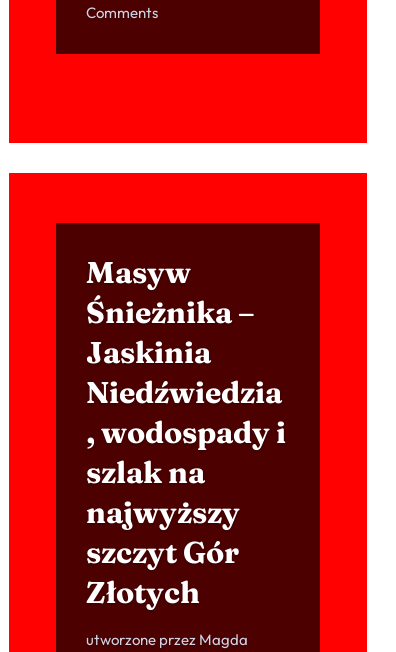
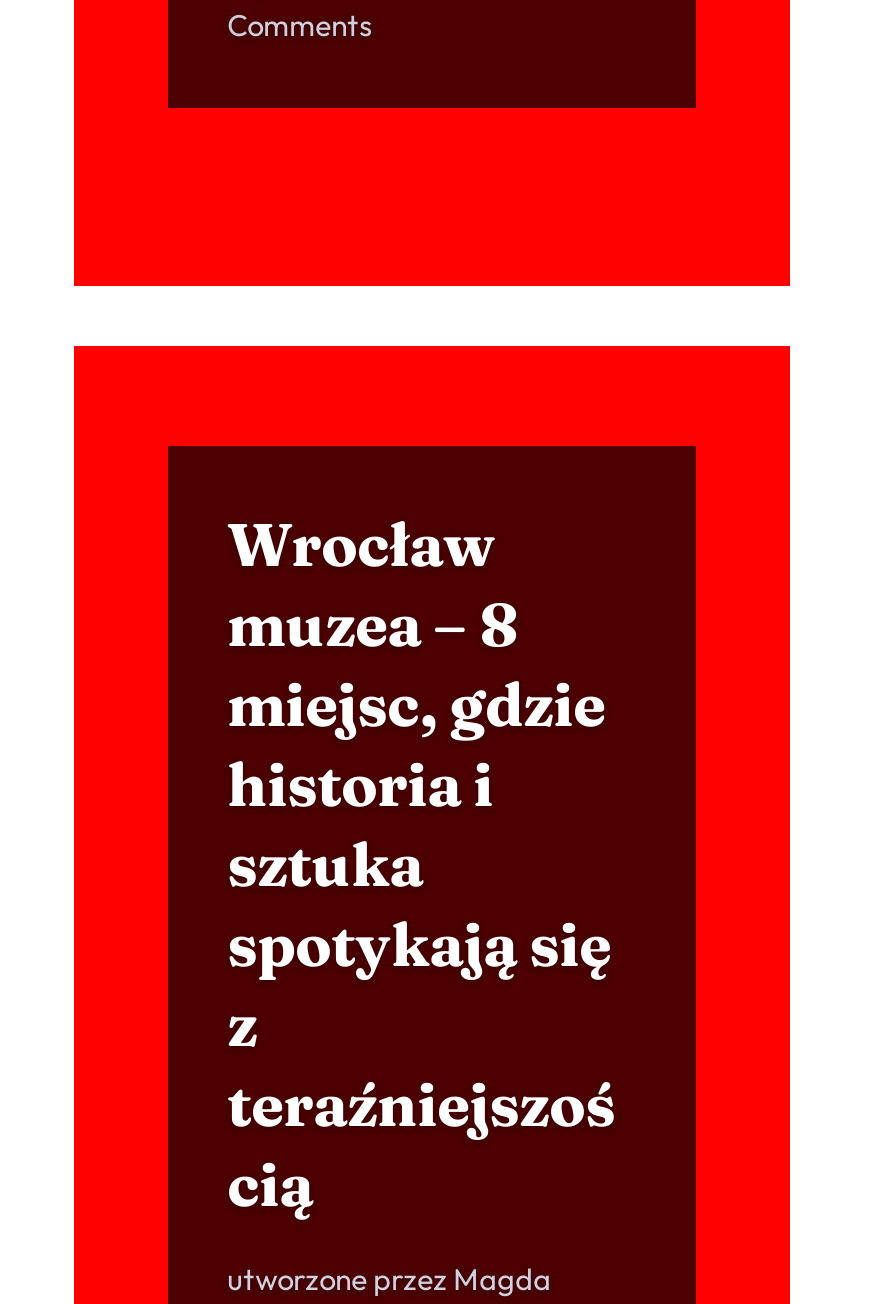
- Masyw
- Śnieżnika –
- Jaskinia
- Niedźwiedzia
- , wodospady i
- szlak na
- najwyższy
- szczyt Gór
- Złotych
+ Wrocław
+ muzea – 8
+ miejsc, gdzie
+ historia i
+ sztuka
+ spotykają się
+ z
+ teraźniejszoś
+ cią
